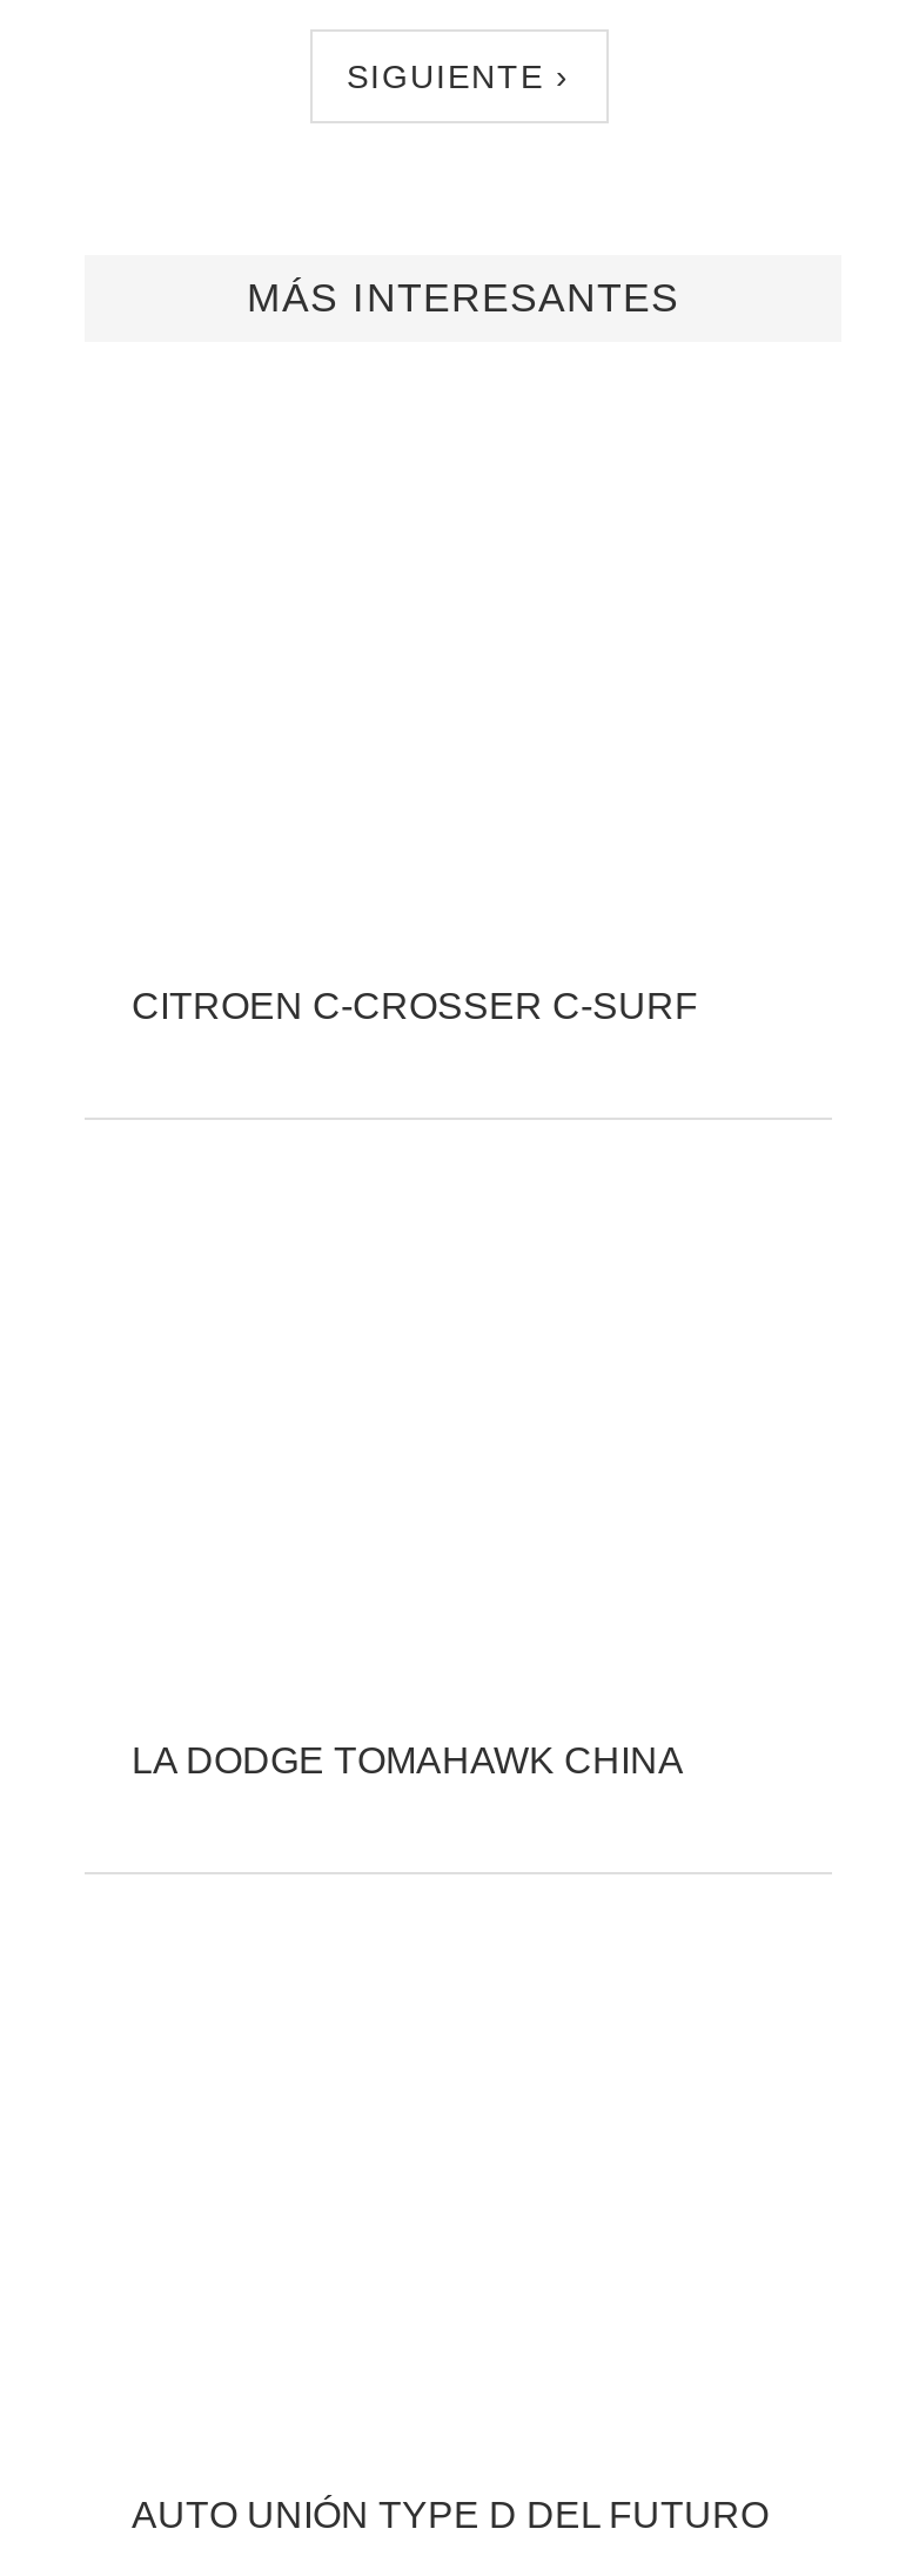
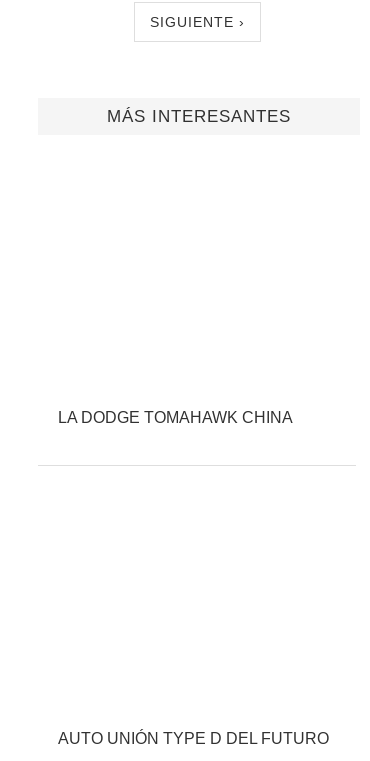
- CITROEN C-CROSSER C-SURF
